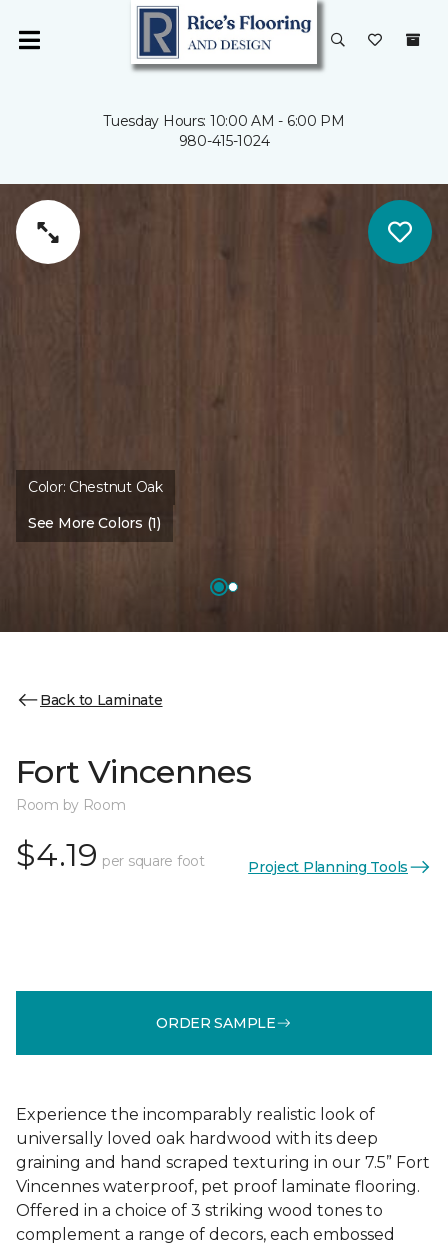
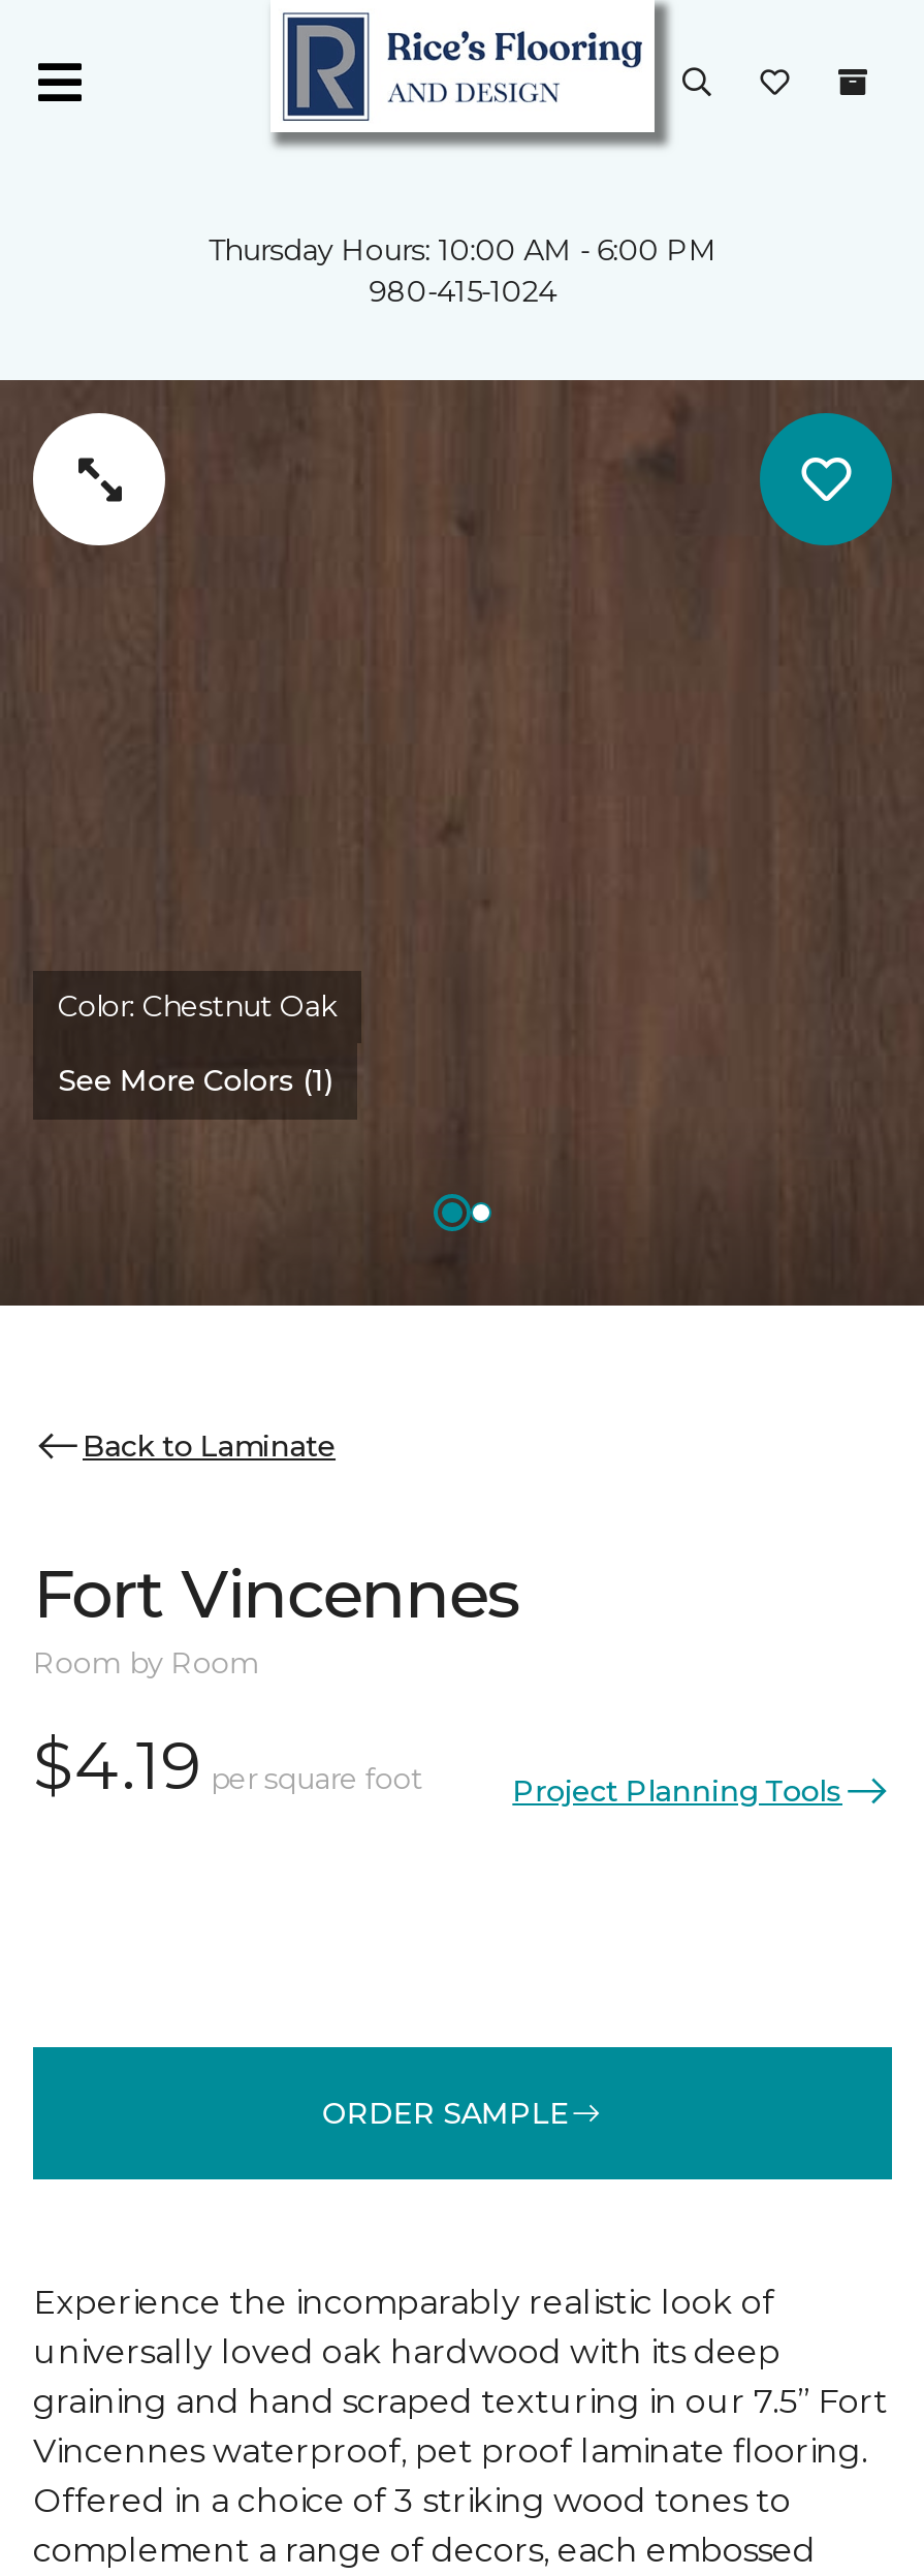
- Tuesday Hours: 10:00 AM - 6:00 PM
+ Thursday Hours: 10:00 AM - 6:00 PM
